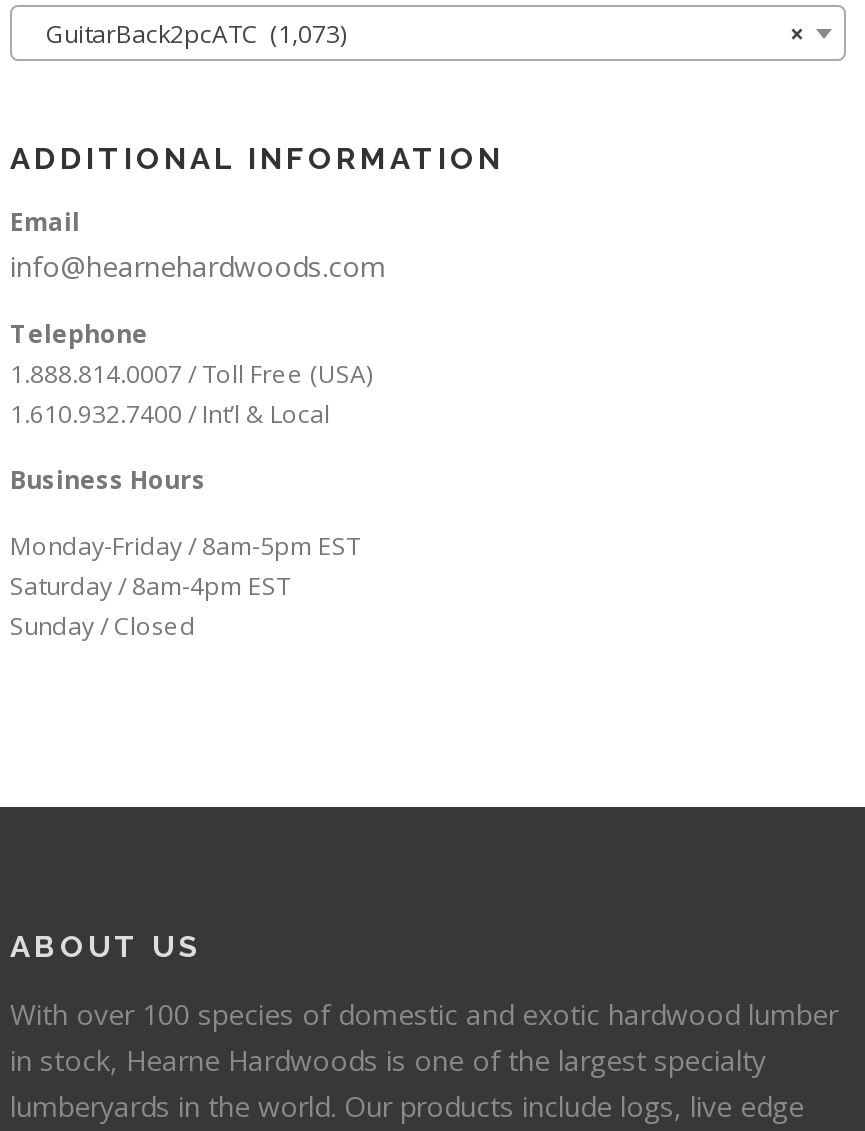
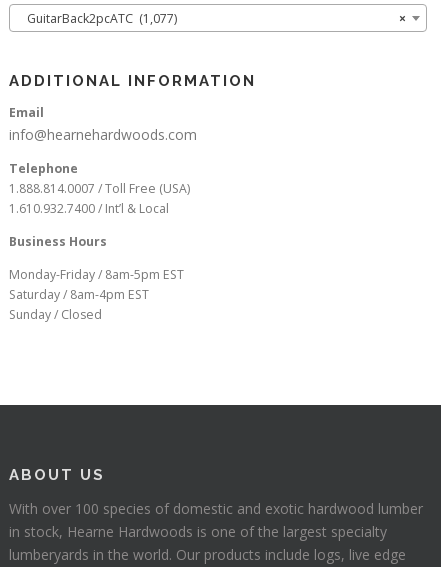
- GuitarBack2pcATC (1,073)
+ GuitarBack2pcATC (1,077)
